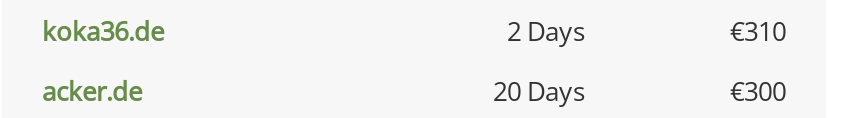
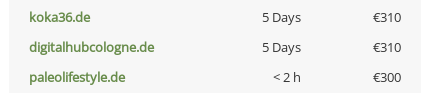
- 2 Days
+ 5 Days

- acker.de
- 20 Days
+ digitalhubcologne.de
+ 5 Days
+ €310
+ paleolifestyle.de
+ < 2 h
